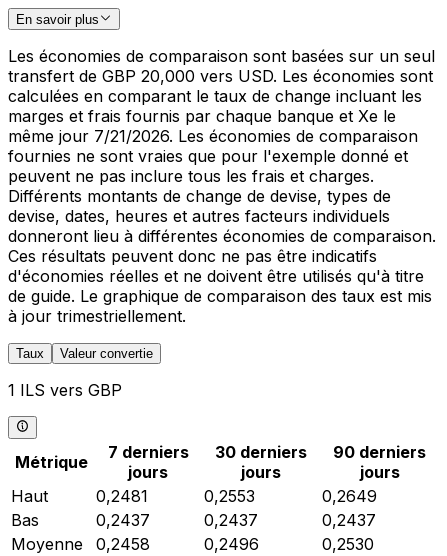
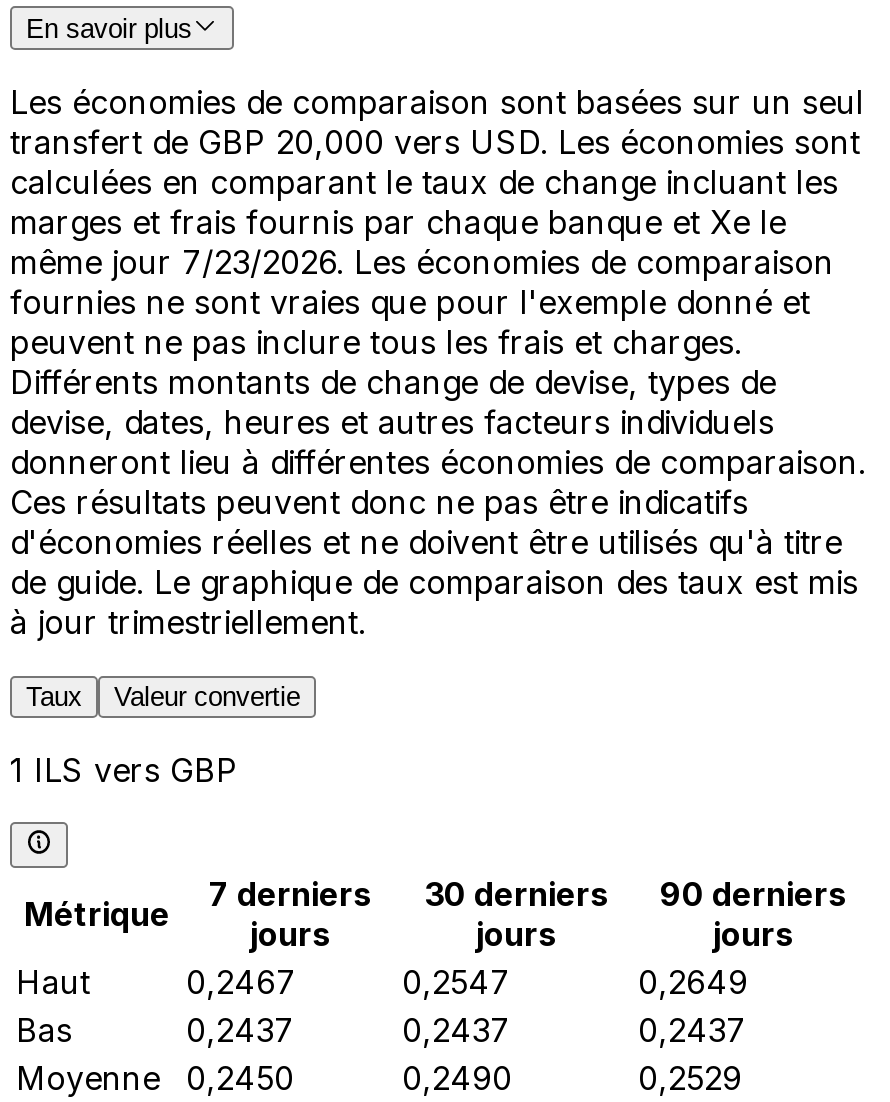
- même jour 7/21/2026. Les économies de comparaison
+ même jour 7/23/2026. Les économies de comparaison

- 0,2481
+ 0,2467

- 0,2553
+ 0,2547

- Moyenne 0,2458
+ Moyenne 0,2450

- 0,2496
+ 0,2490

- 0,2530
+ 0,2529
